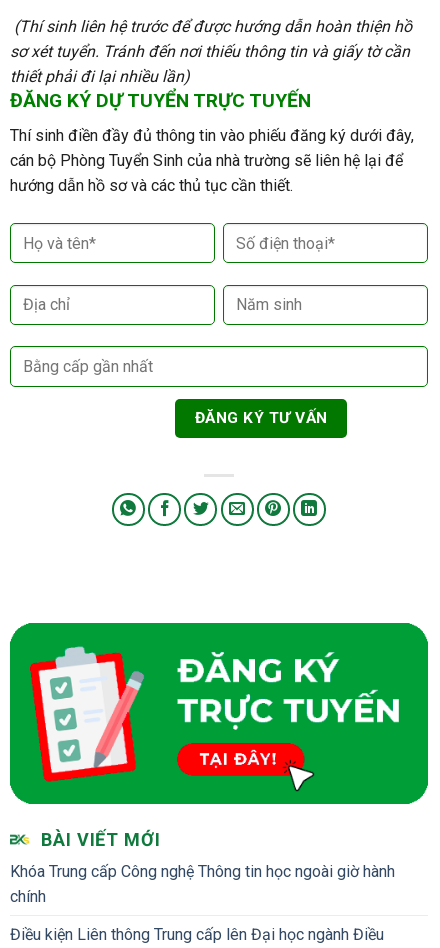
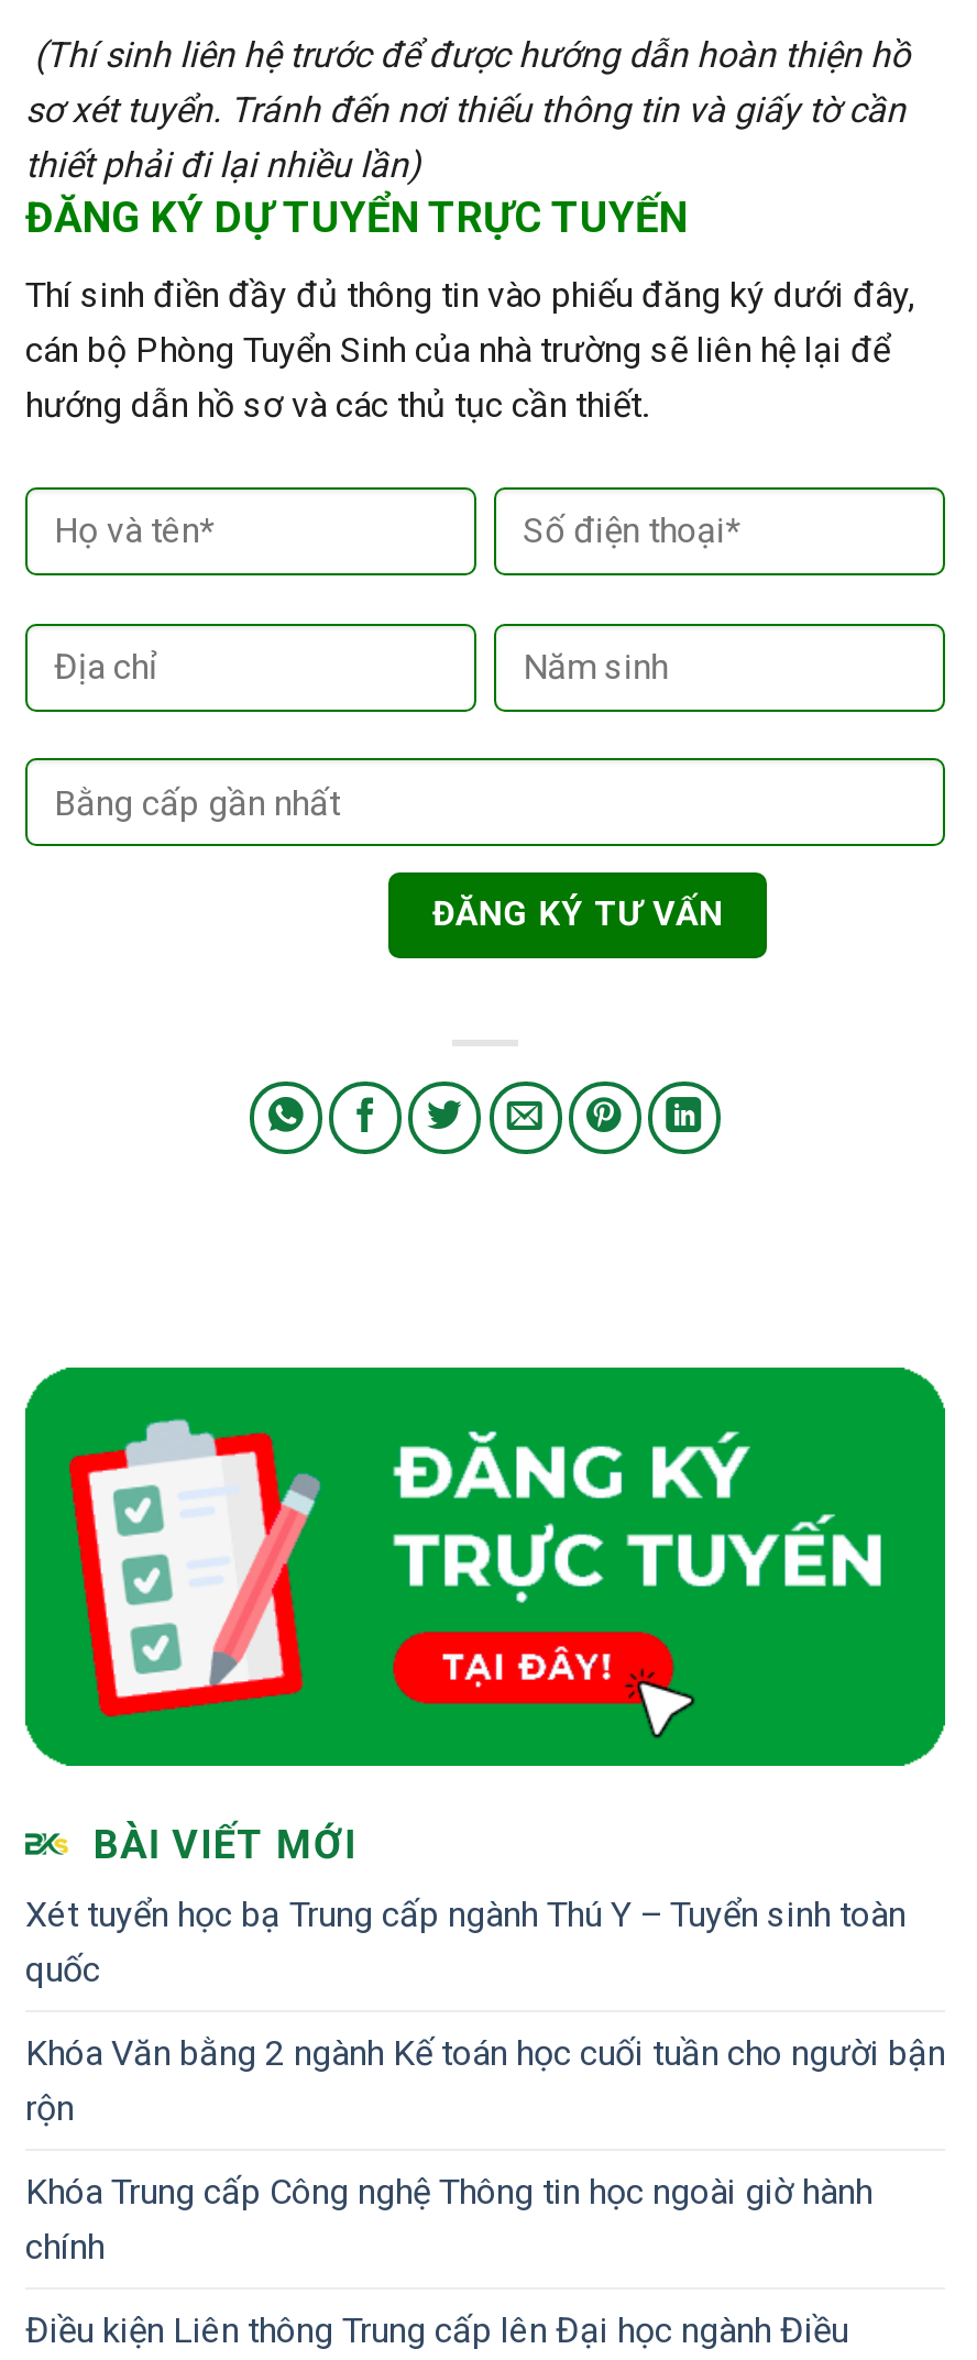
+ Xét tuyển học bạ Trung cấp ngành Thú Y – Tuyển sinh toàn
+ quốc
+ Khóa Văn bằng 2 ngành Kế toán học cuối tuần cho người bận
+ rộn
